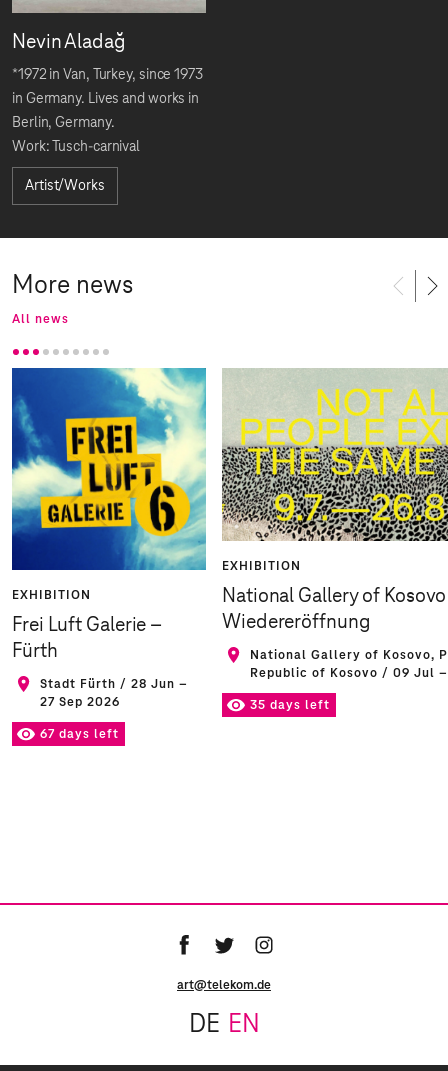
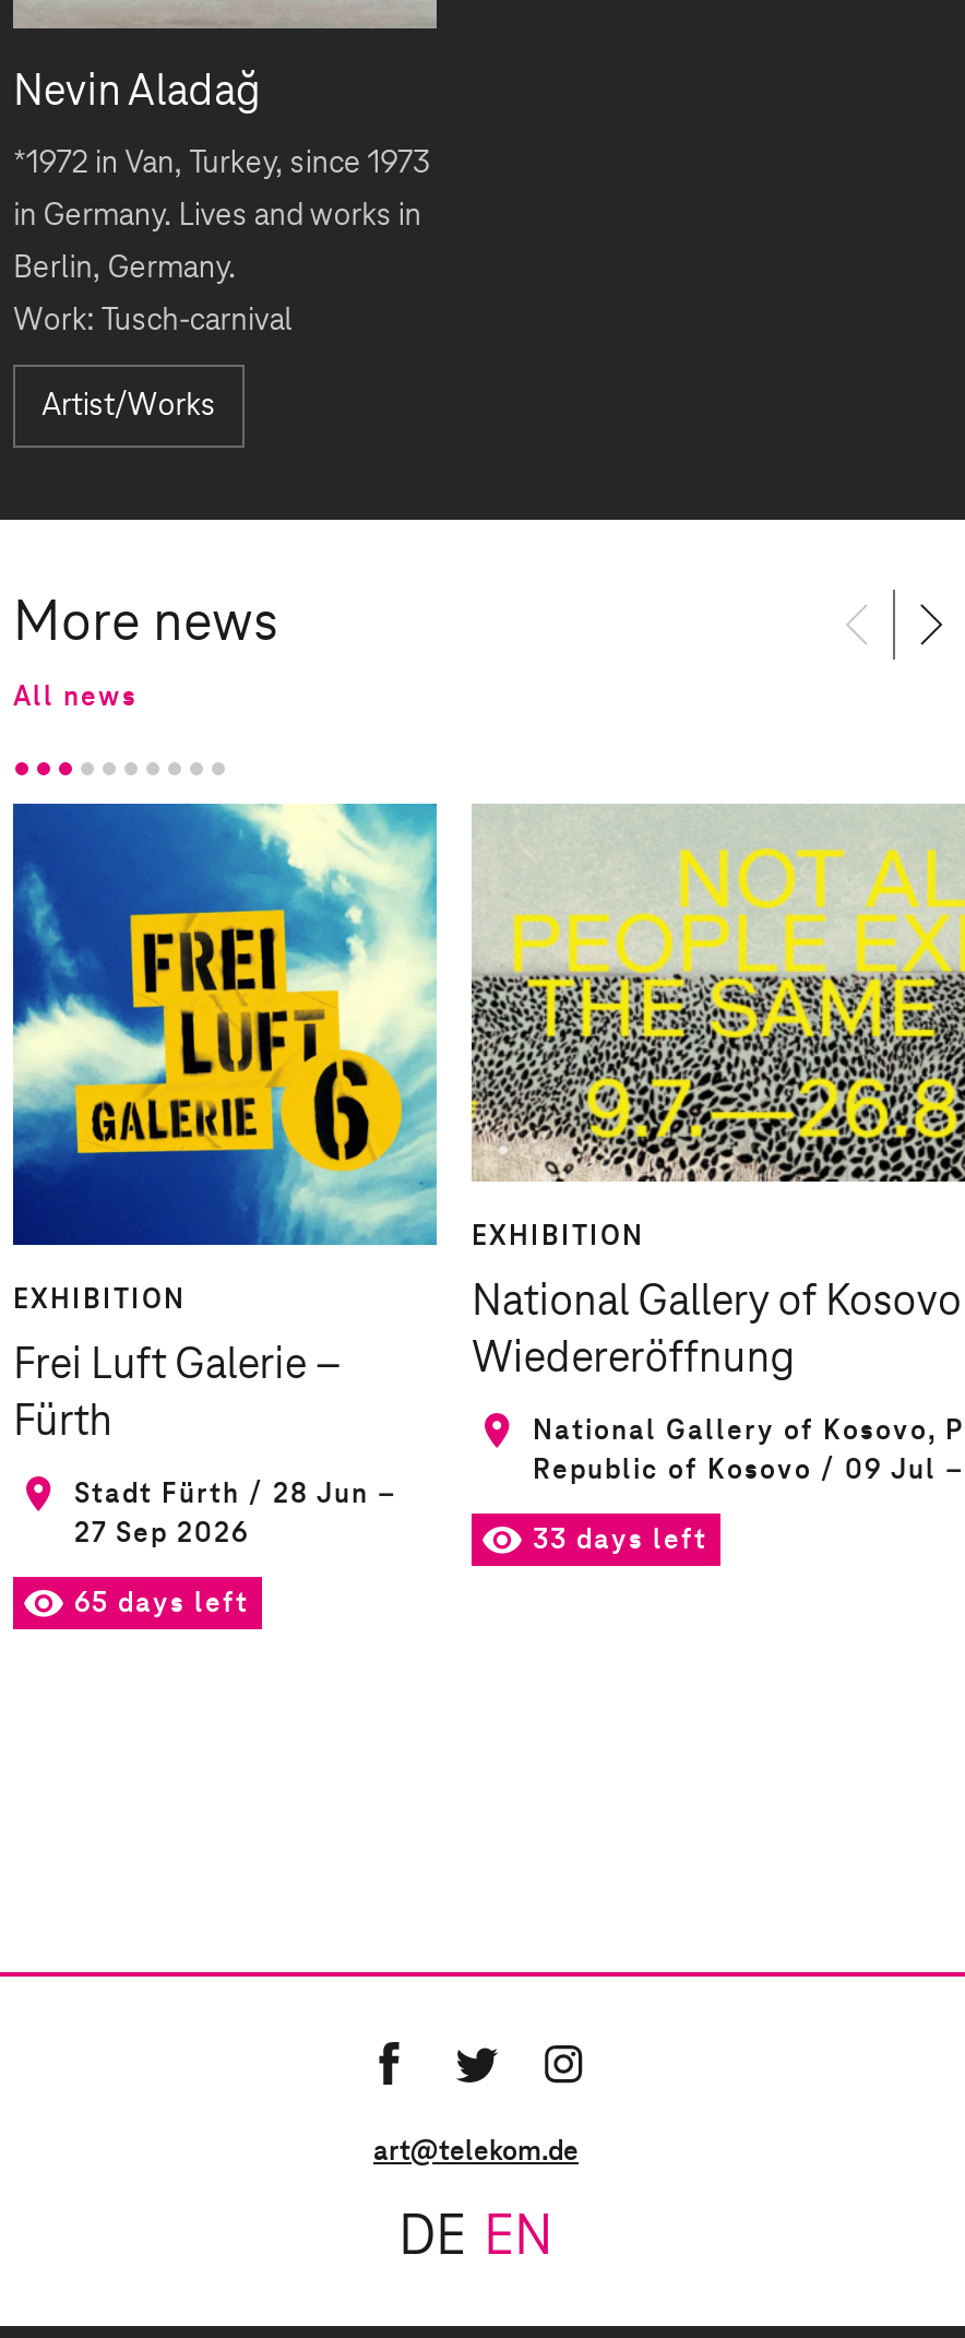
- 35 days left
+ 33 days left

- 67 days left
+ 65 days left
